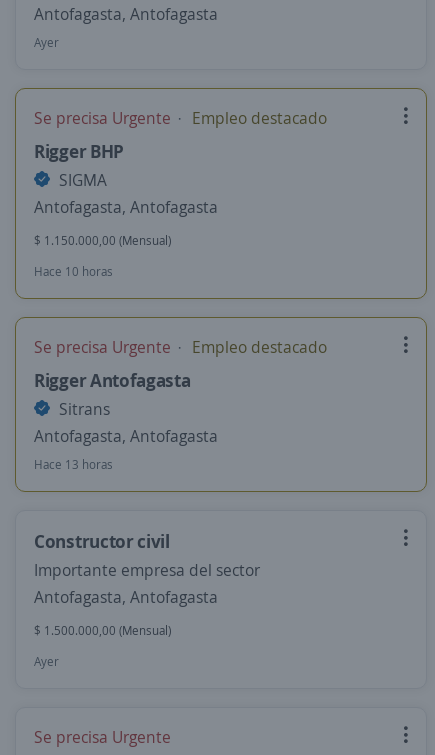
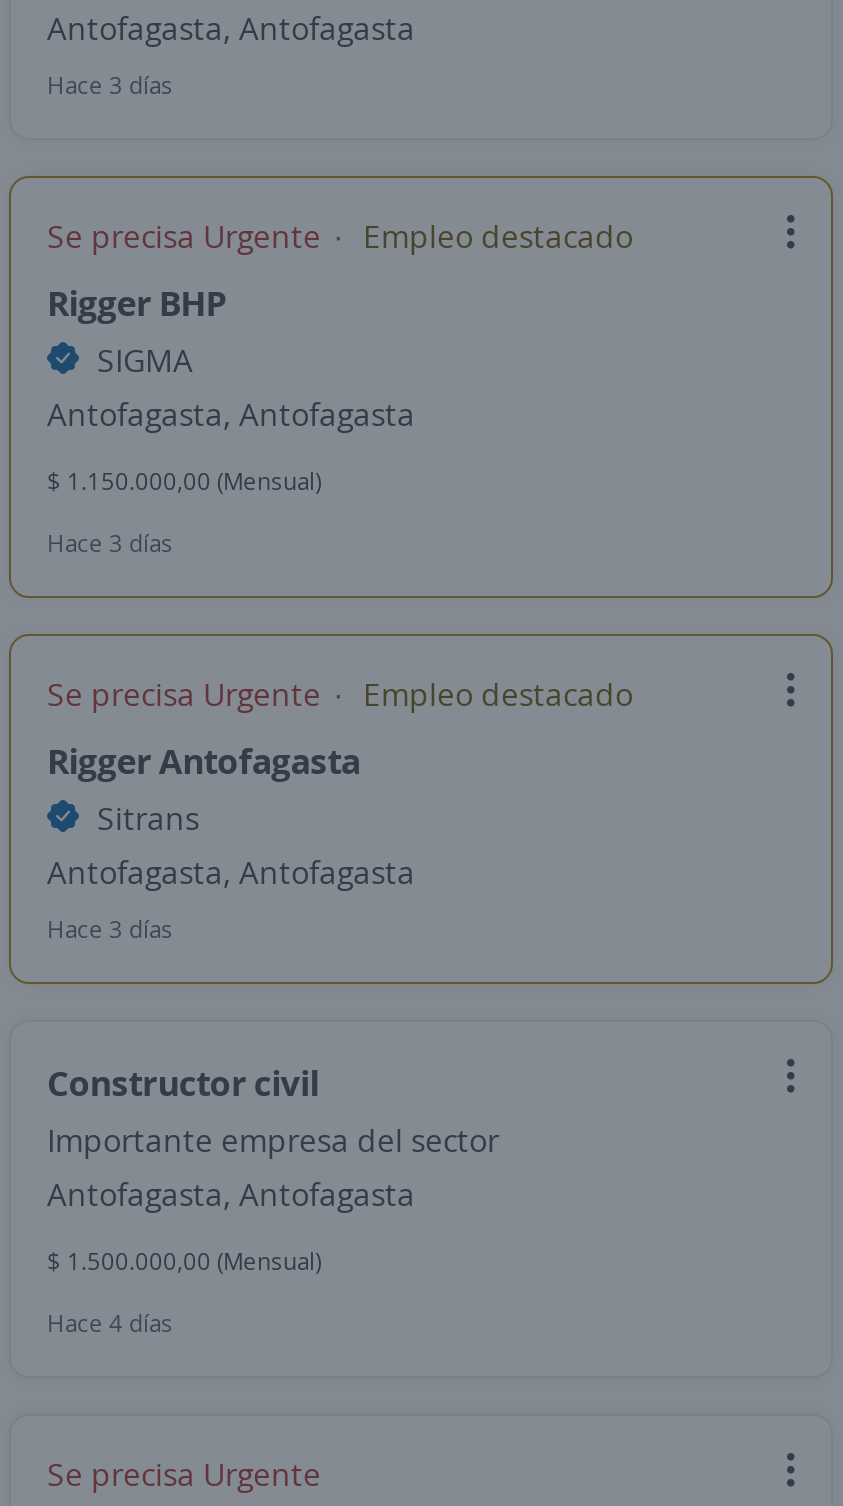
- Ayer
+ Hace 3 días

- Hace 10 horas
+ Hace 3 días

- Hace 13 horas
+ Hace 3 días

- Ayer
+ Hace 4 días
